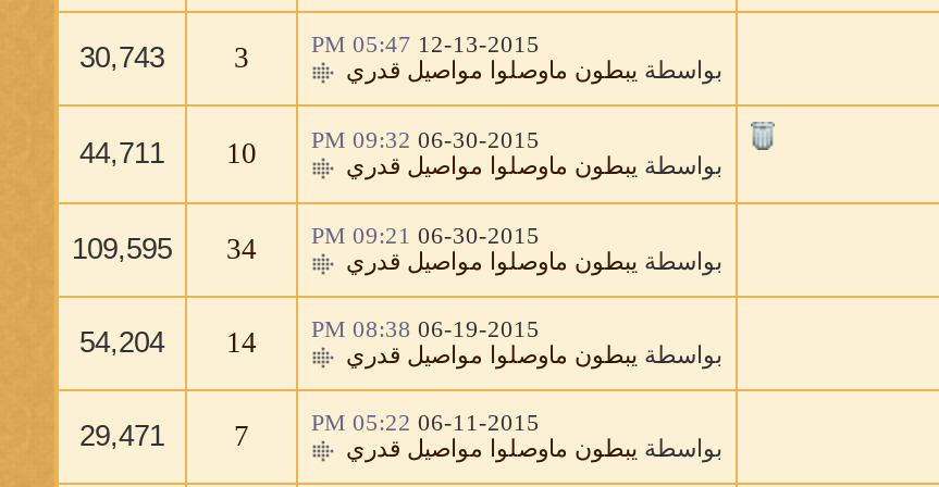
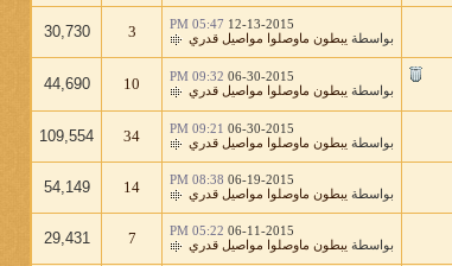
- 30,743
+ 30,730

- 44,711 10
+ 44,690 10

- 109,595 34
+ 109,554 34

- 54,204 14
+ 54,149 14

- 29,471
+ 29,431
